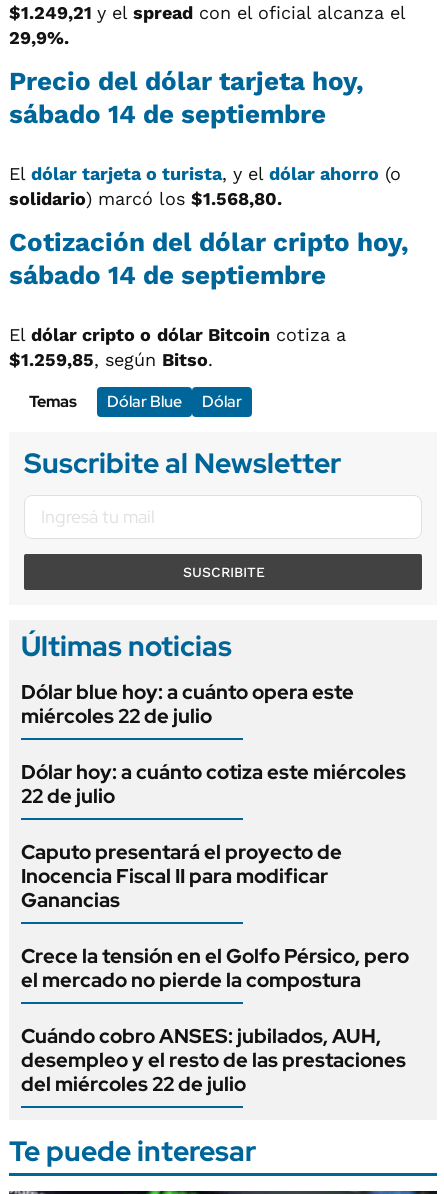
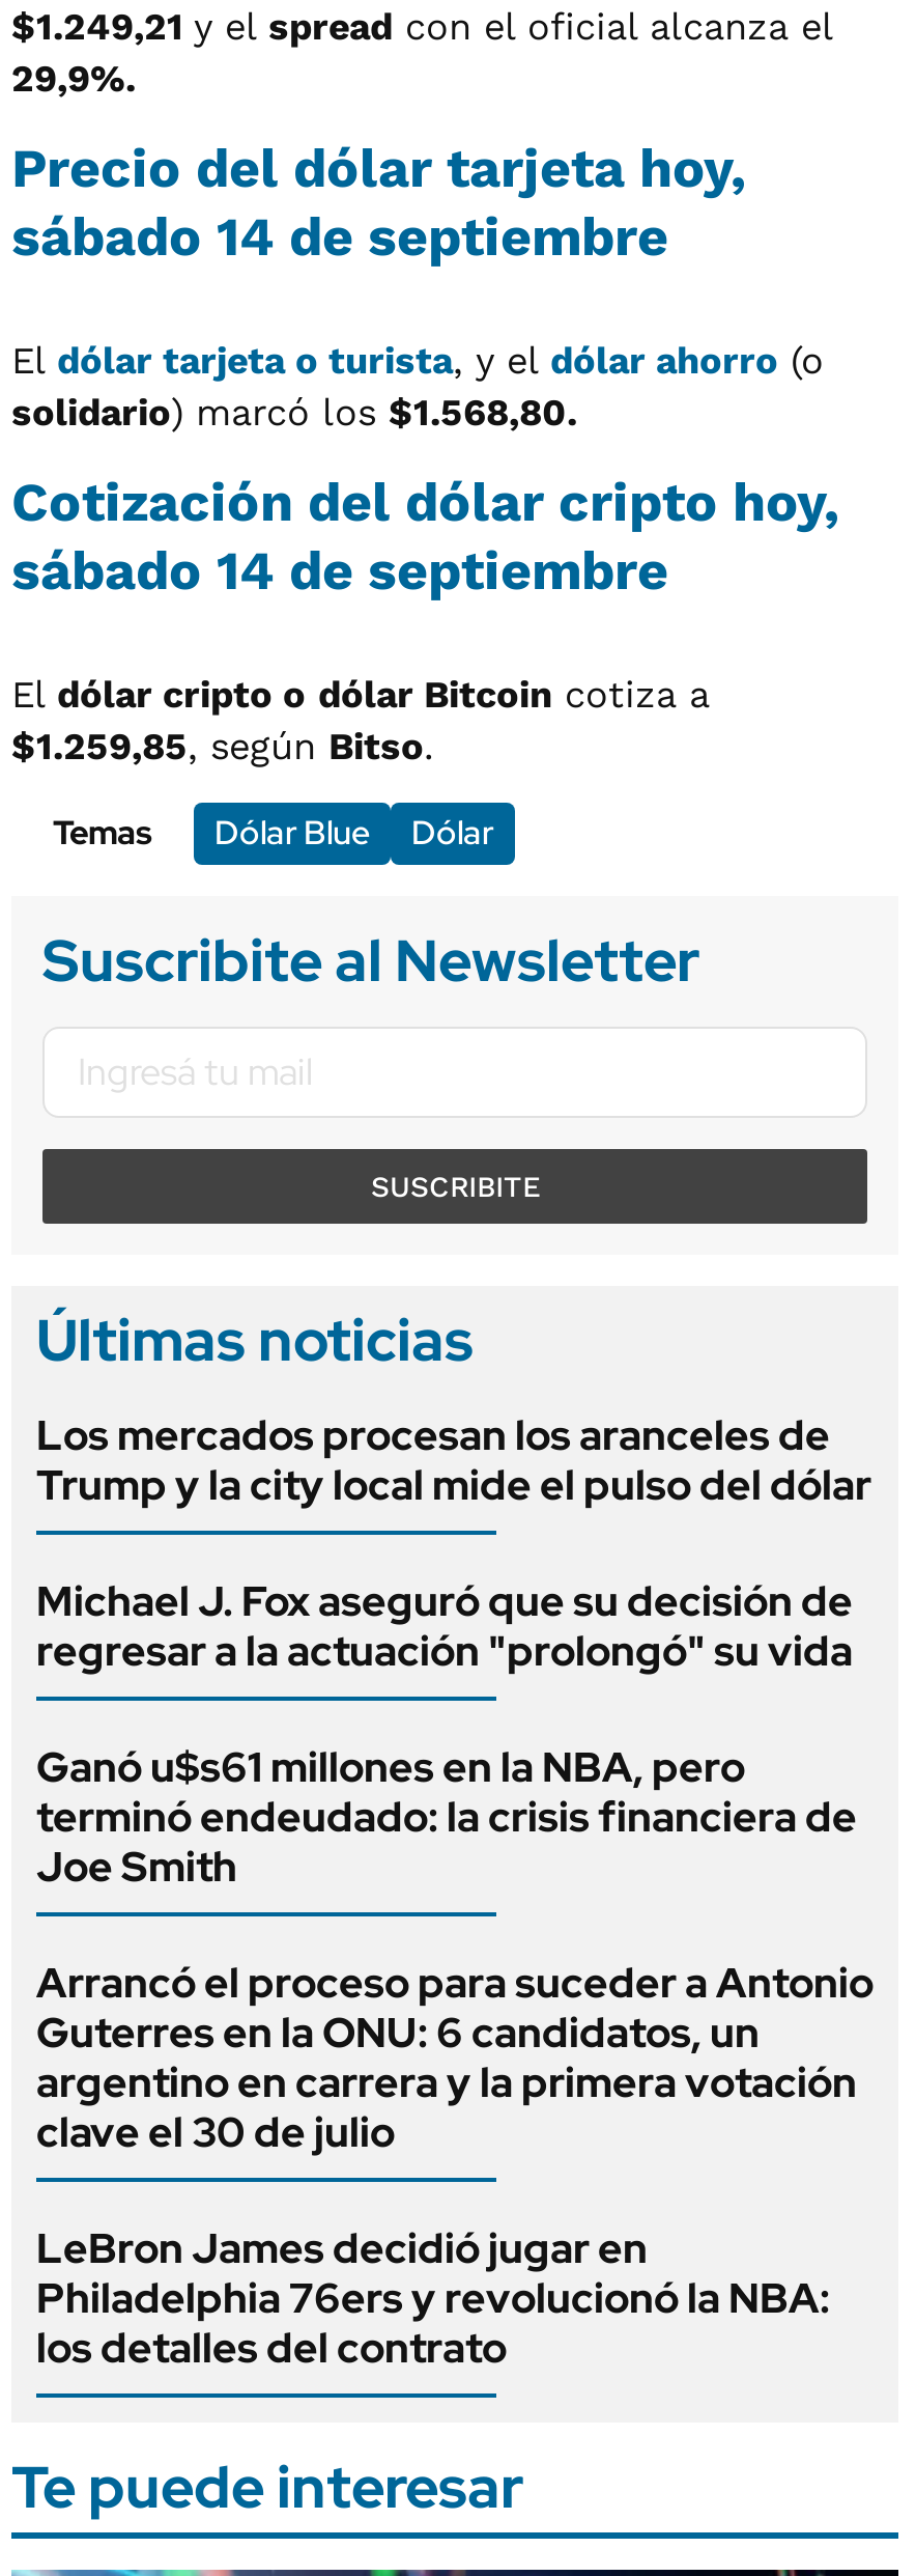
- Dólar blue hoy: a cuánto opera este
- miércoles 22 de julio
+ Los mercados procesan los aranceles de
+ Trump y la city local mide el pulso del dólar

- Dólar hoy: a cuánto cotiza este miércoles
- 22 de julio
+ Michael J. Fox aseguró que su decisión de
+ regresar a la actuación "prolongó" su vida

- Caputo presentará el proyecto de
- Inocencia Fiscal II para modificar
- Ganancias
+ Ganó u$s61 millones en la NBA, pero
+ terminó endeudado: la crisis financiera de
+ Joe Smith

- Crece la tensión en el Golfo Pérsico, pero
- el mercado no pierde la compostura
+ Arrancó el proceso para suceder a Antonio
+ Guterres en la ONU: 6 candidatos, un
+ argentino en carrera y la primera votación
+ clave el 30 de julio

- Cuándo cobro ANSES: jubilados, AUH,
- desempleo y el resto de las prestaciones
- del miércoles 22 de julio
+ LeBron James decidió jugar en
+ Philadelphia 76ers y revolucionó la NBA:
+ los detalles del contrato
